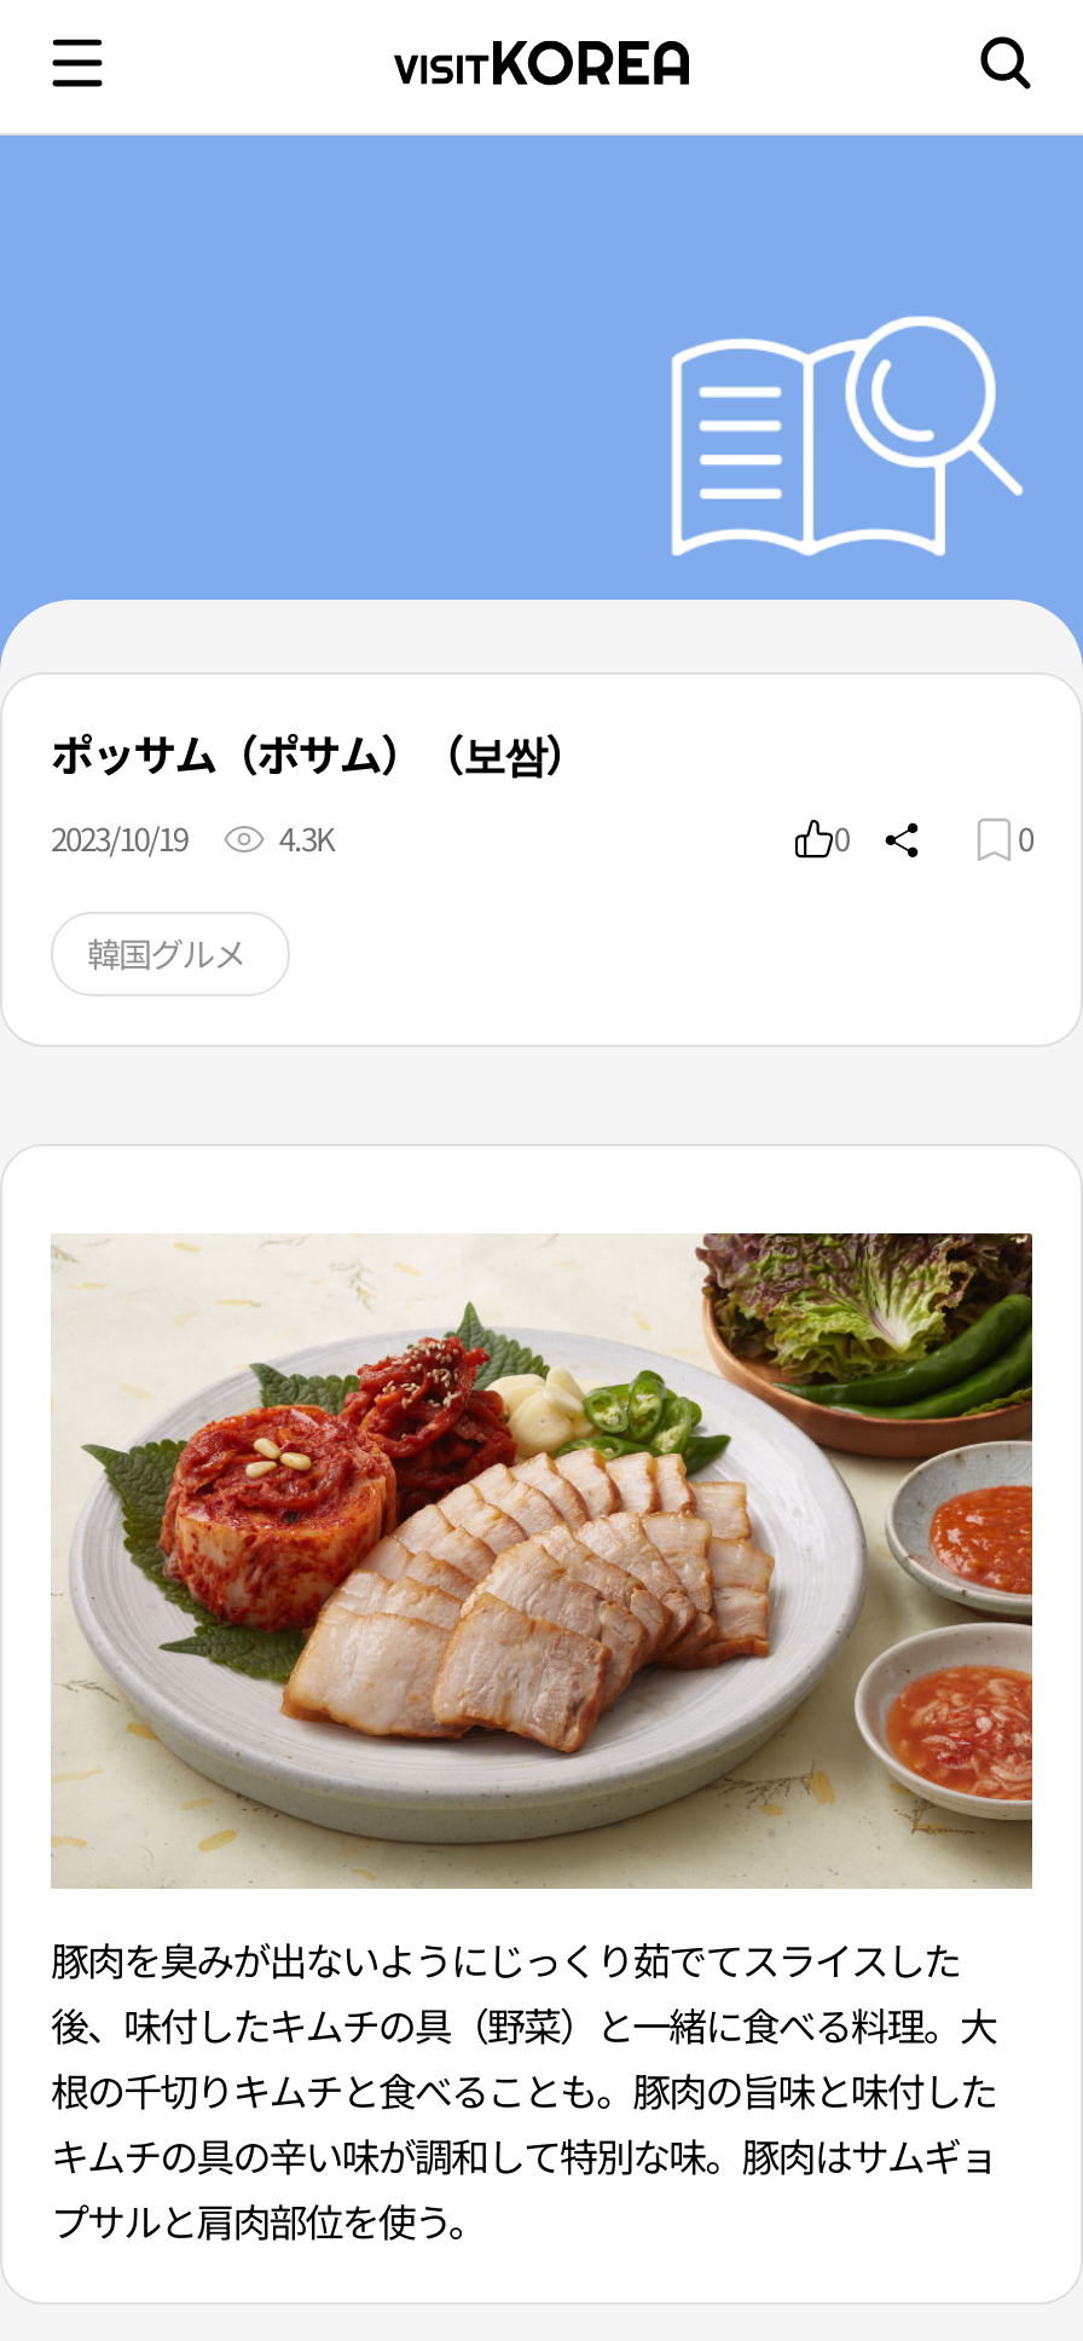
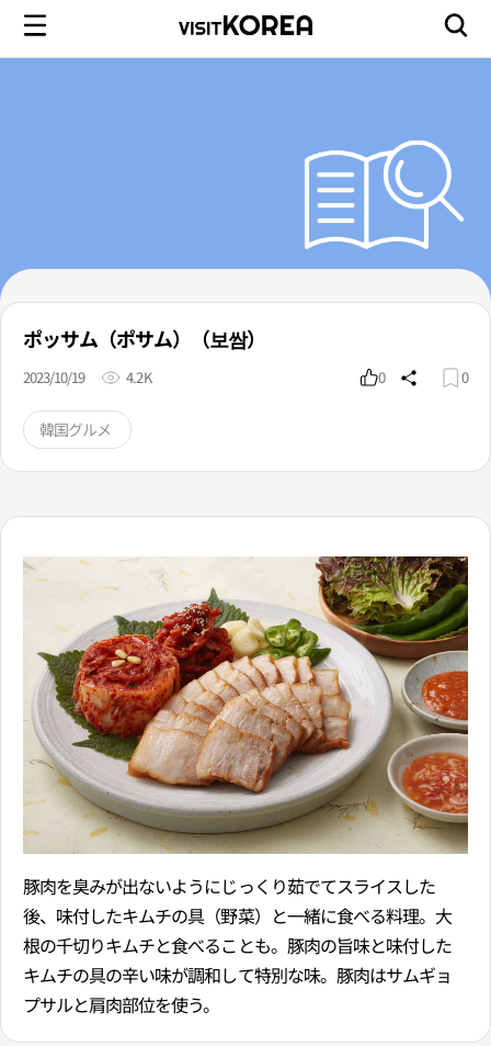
- 2023/10/19 4.3K
+ 2023/10/19 4.2K
